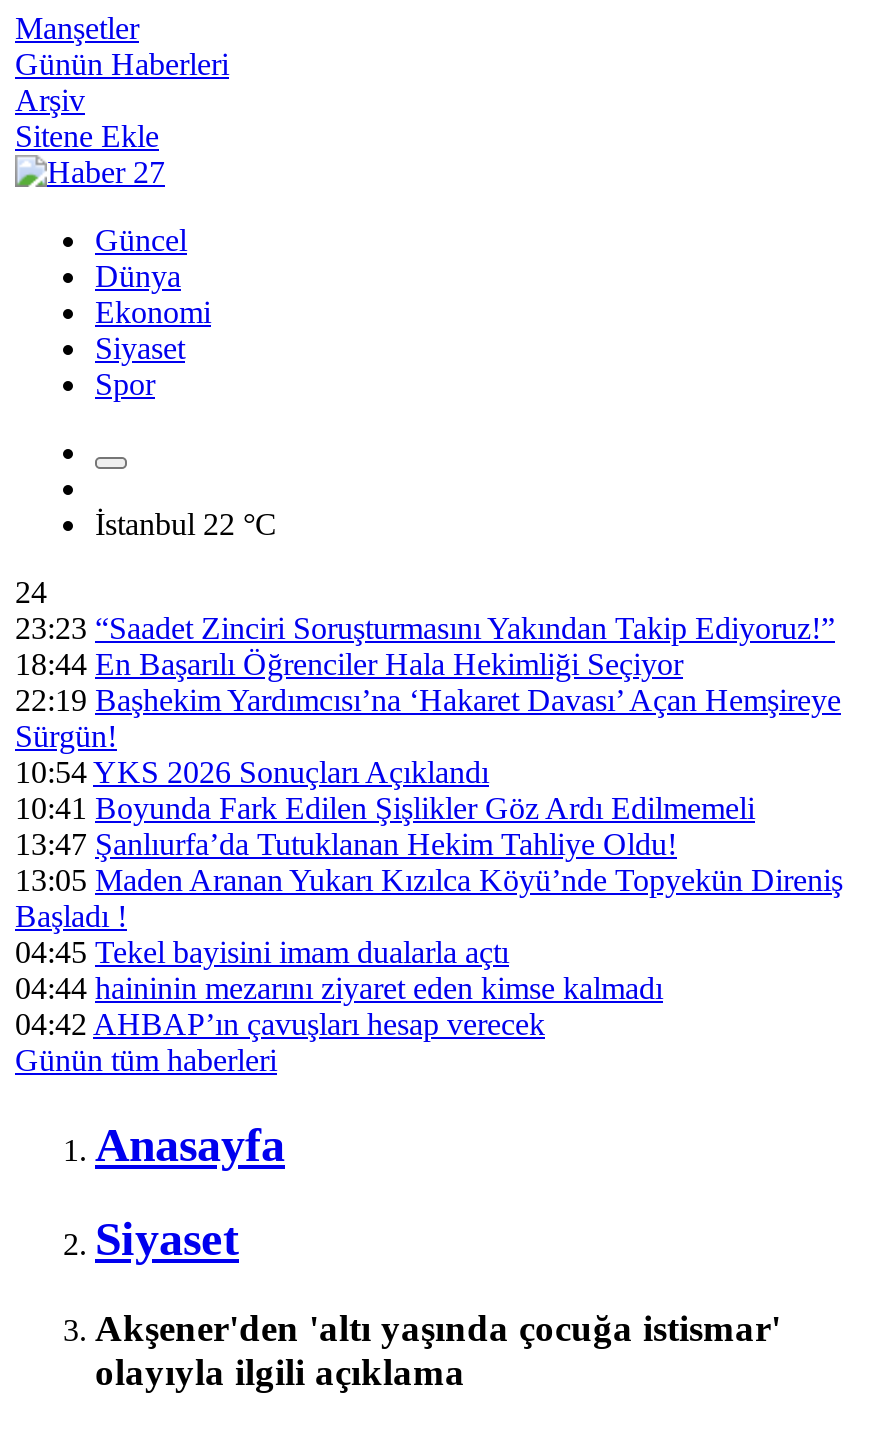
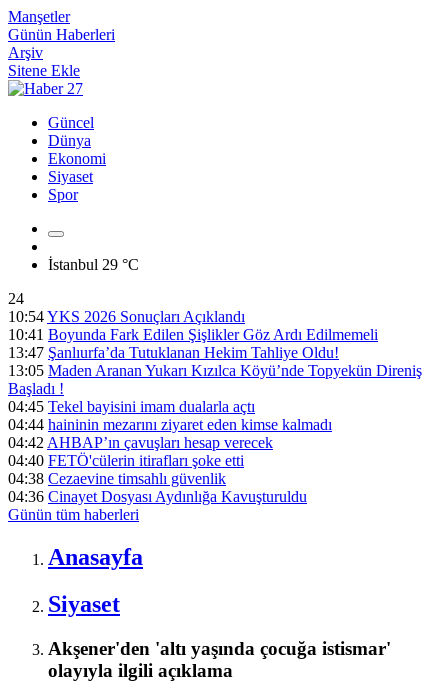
- İstanbul 22 °C
+ İstanbul 29 °C

- 23:23 “Saadet Zinciri Soruşturmasını Yakından Takip Ediyoruz!”
- 18:44 En Başarılı Öğrenciler Hala Hekimliği Seçiyor
- 22:19 Başhekim Yardımcısı’na ‘Hakaret Davası’ Açan Hemşireye
- Sürgün!

moved up: 10:54 YKS 2026 Sonuçları Açıklandı | 10:41 Boyunda Fark Edilen Şişlikler Göz Ardı Edilmemeli | 13:47 Şanlıurfa’da Tutuklanan Hekim Tahliye Oldu! | 13:05 Maden Aranan Yukarı Kızılca Köyü’nde Topyekün Direniş | Başladı ! | 04:45 Tekel bayisini imam dualarla açtı | 04:44 haininin mezarını ziyaret eden kimse kalmadı | 04:42 AHBAP’ın çavuşları hesap verecek

+ 04:40 FETÖ'cülerin itirafları şoke etti
+ 04:38 Cezaevine timsahlı güvenlik
+ 04:36 Cinayet Dosyası Aydınlığa Kavuşturuldu
